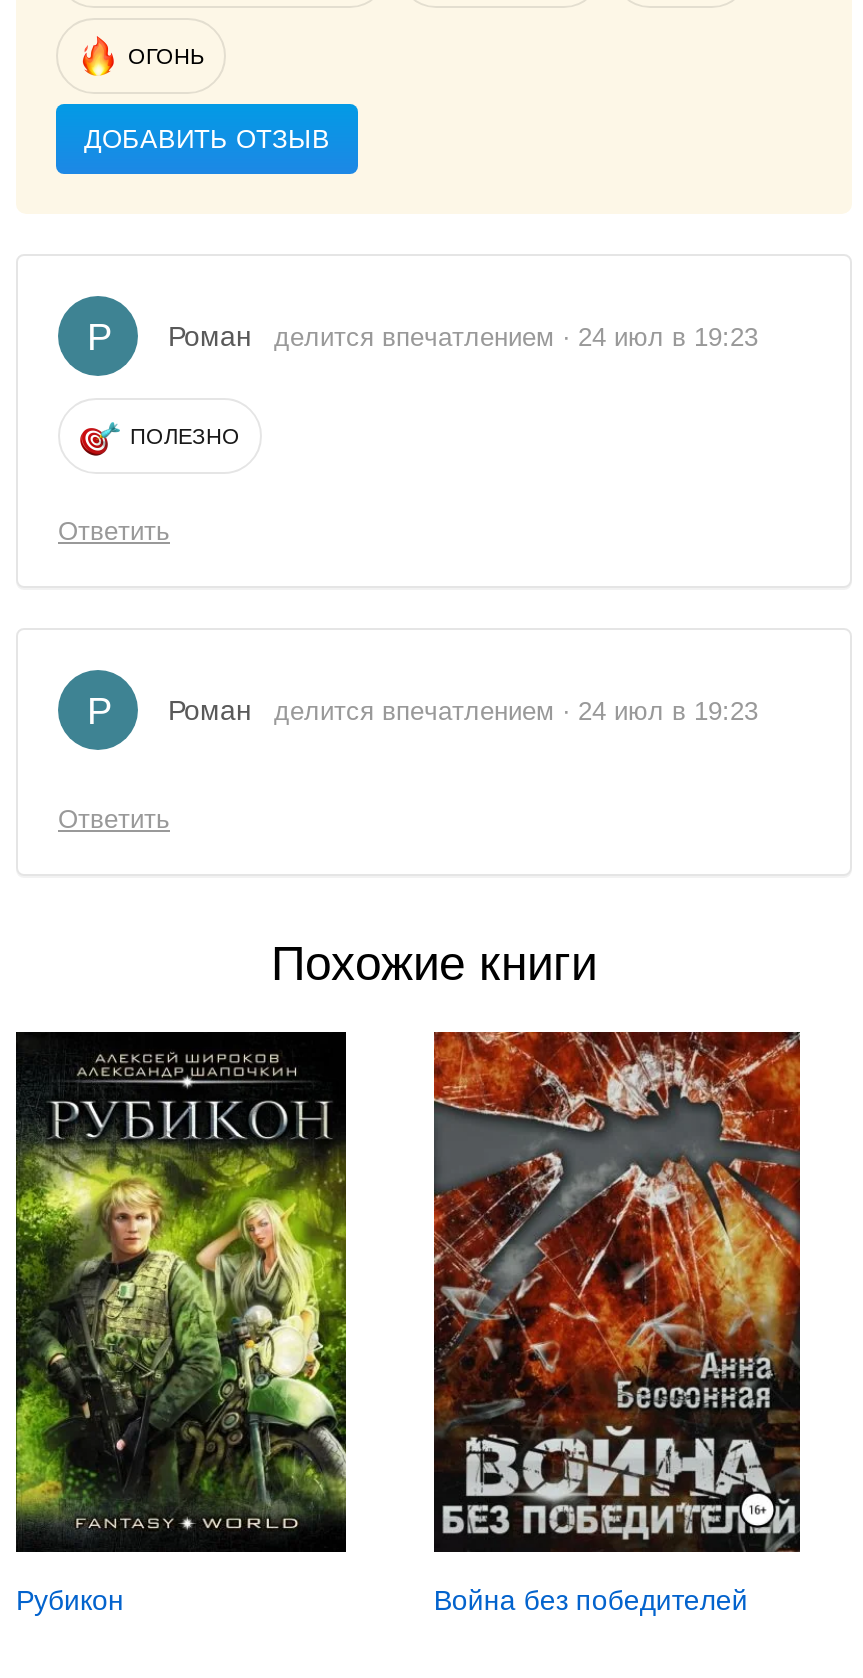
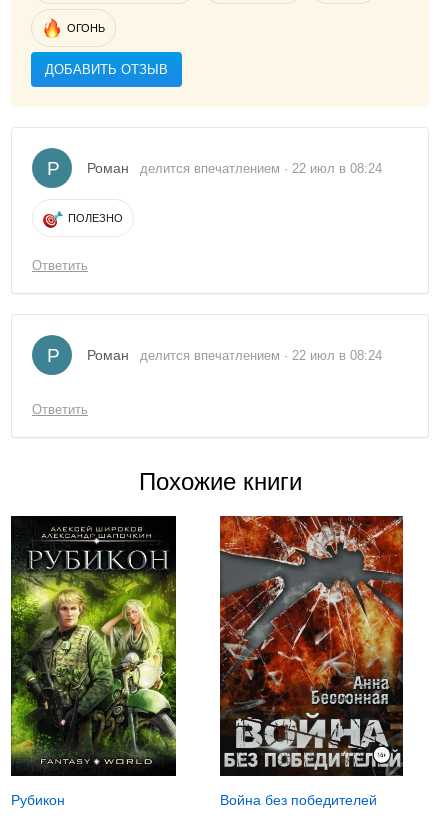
- делится впечатлением · 24 июл в 19:23
+ делится впечатлением · 22 июл в 08:24

- делится впечатлением · 24 июл в 19:23
+ делится впечатлением · 22 июл в 08:24
